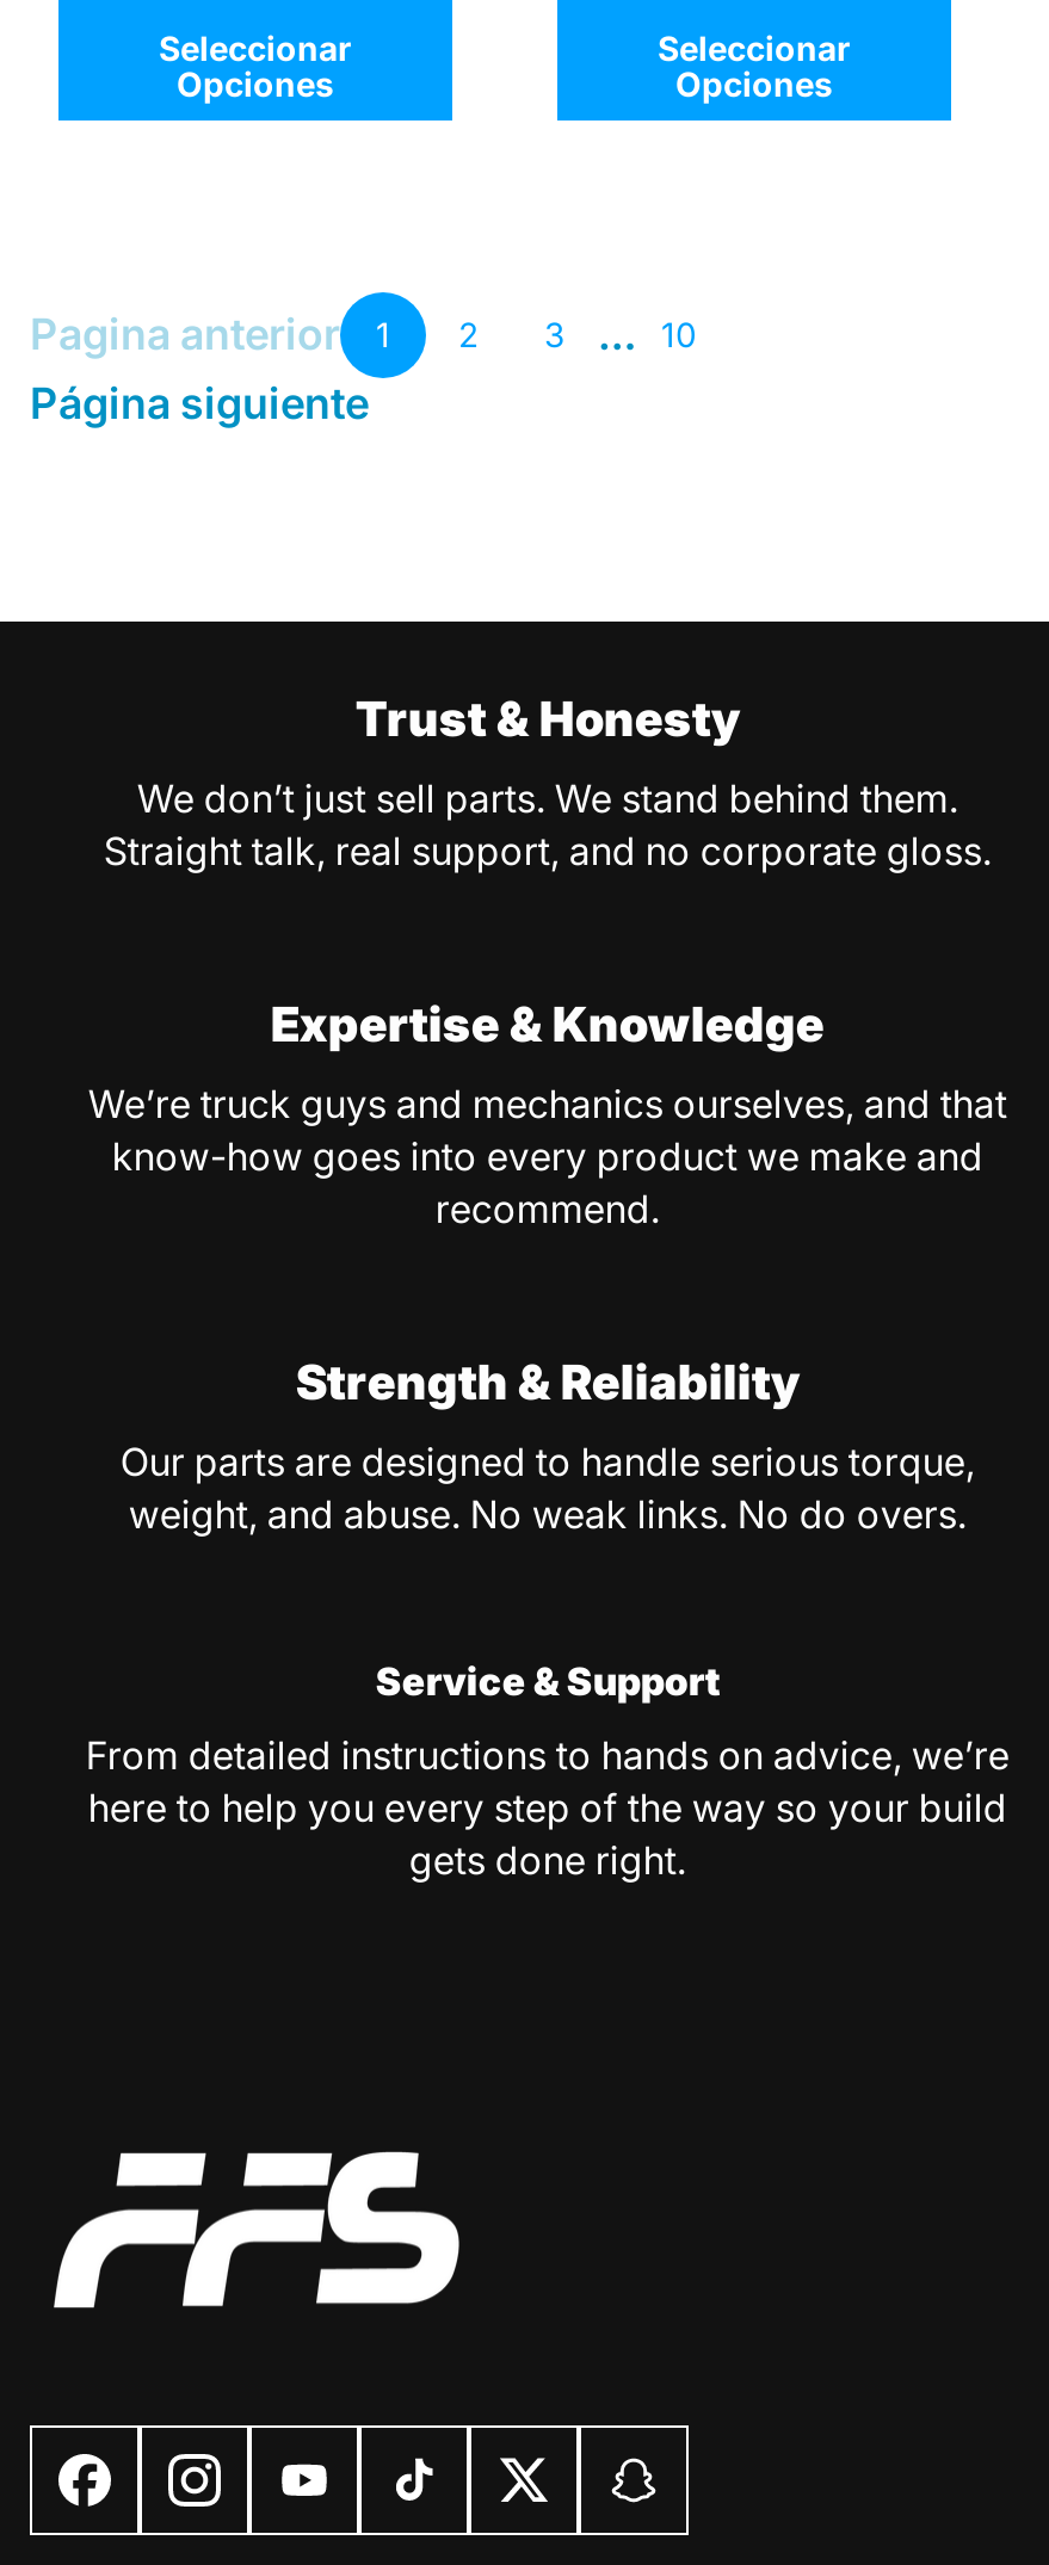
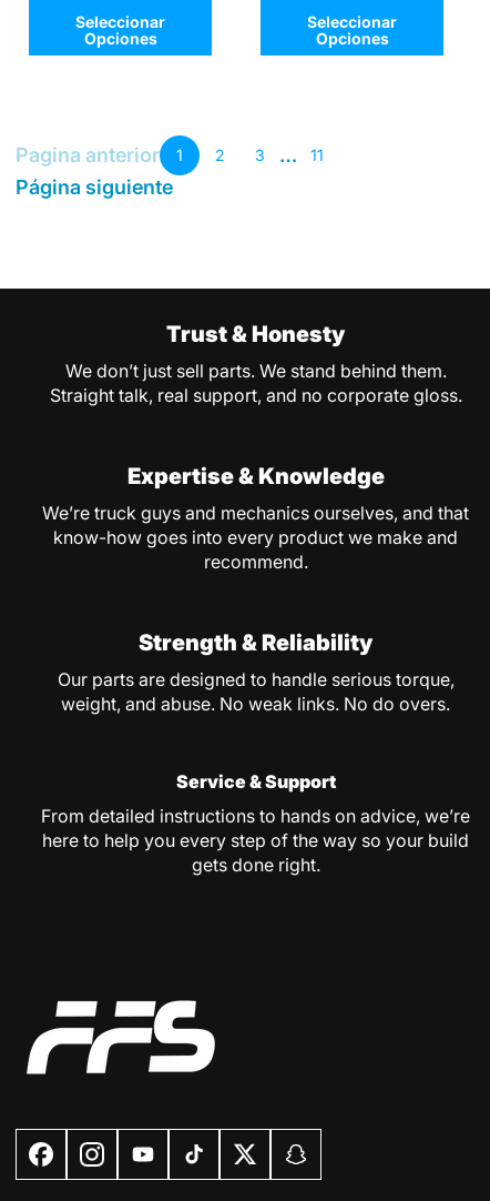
- 10
+ 11
